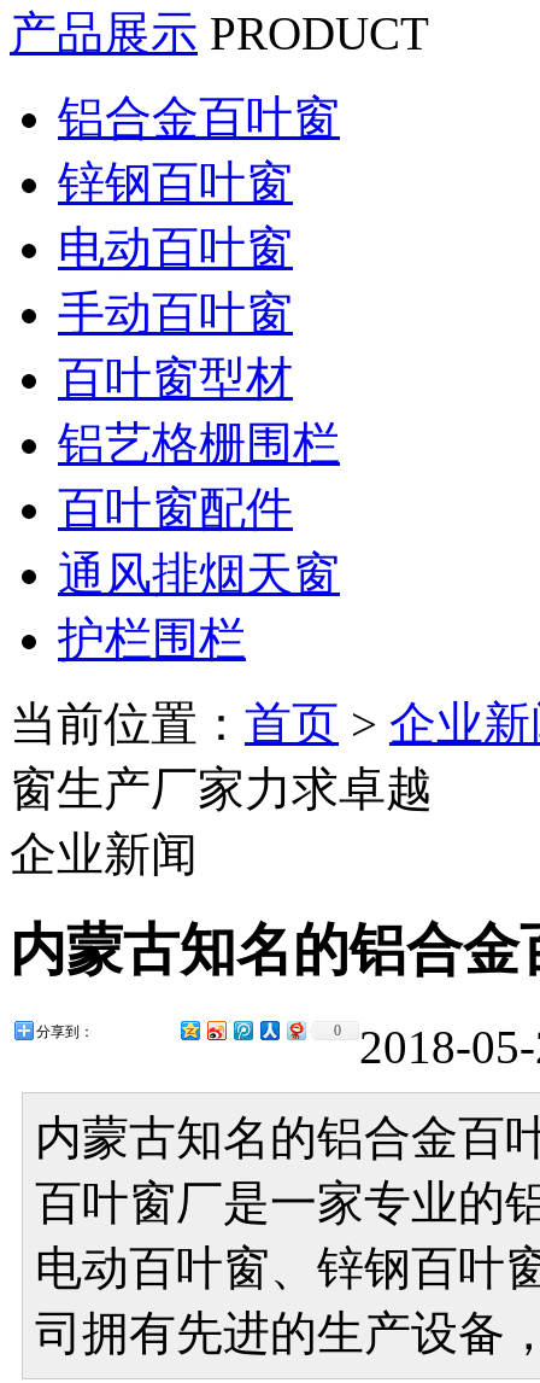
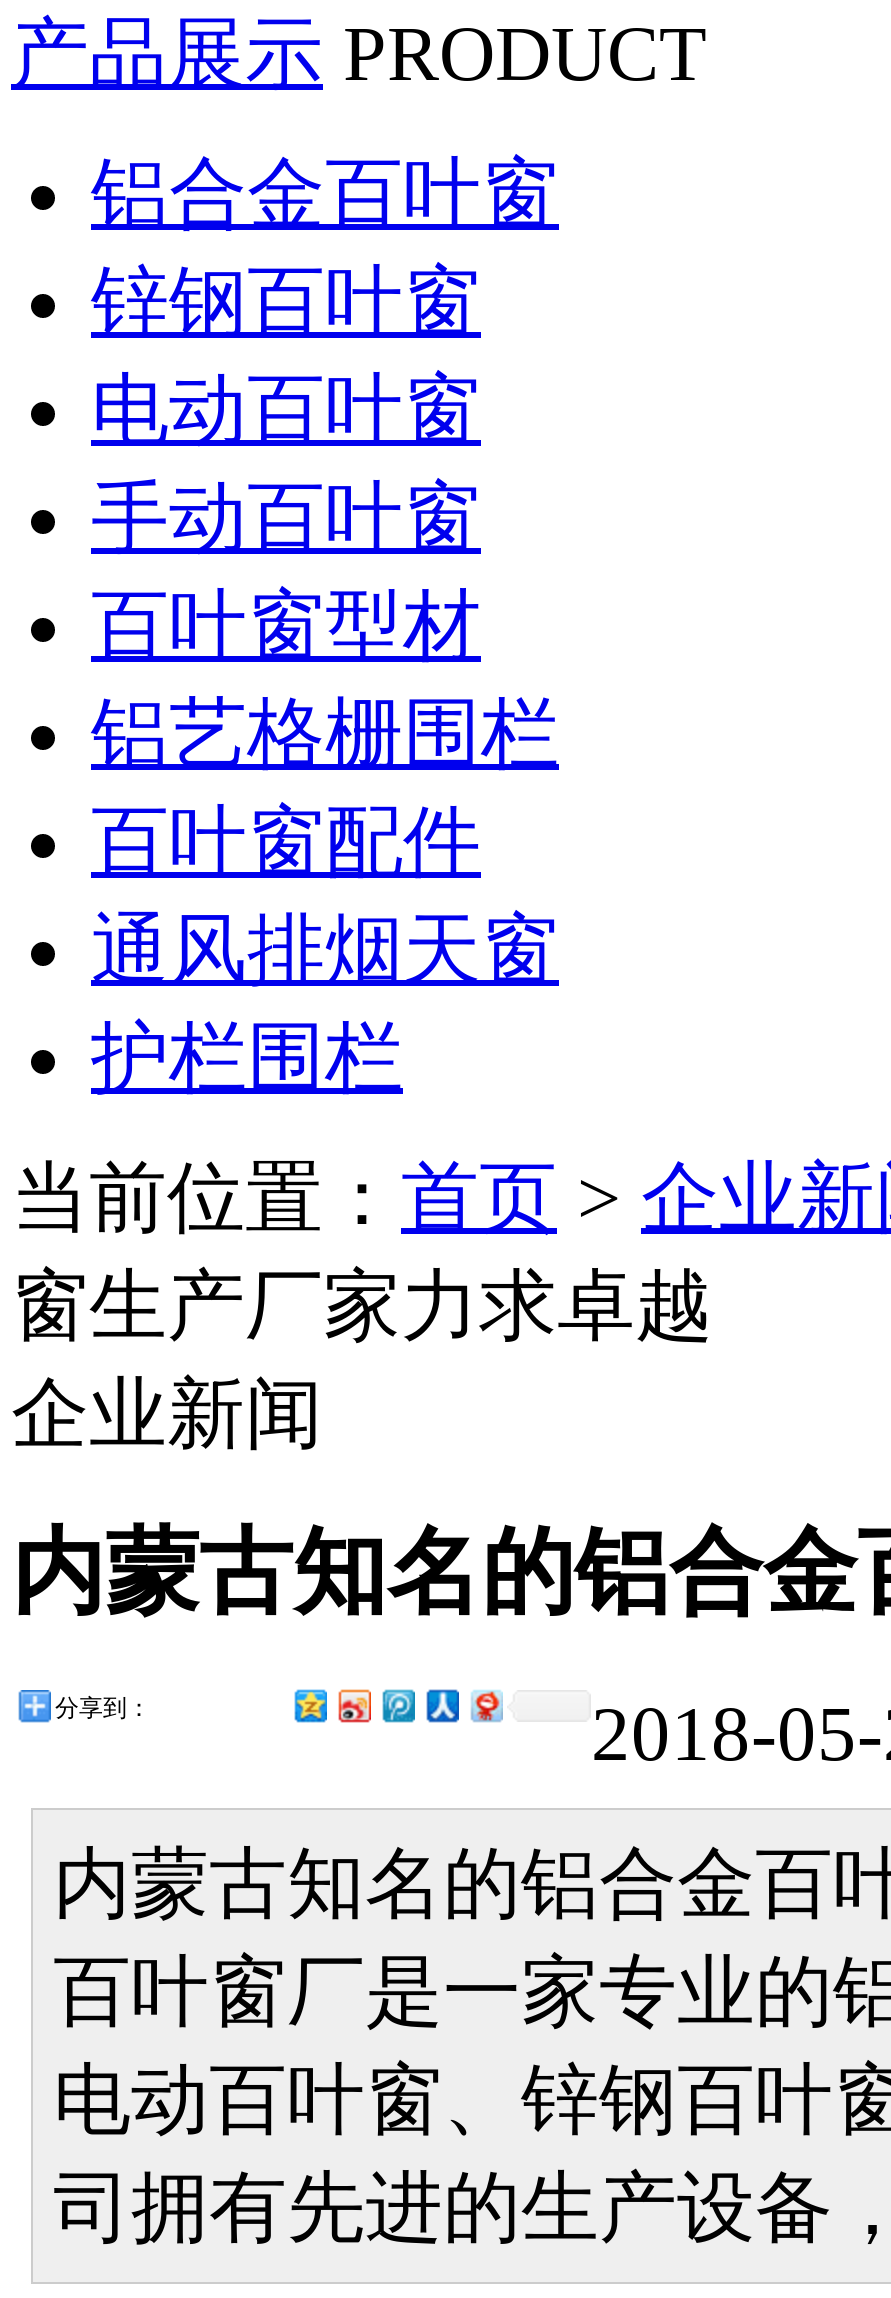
- 0
